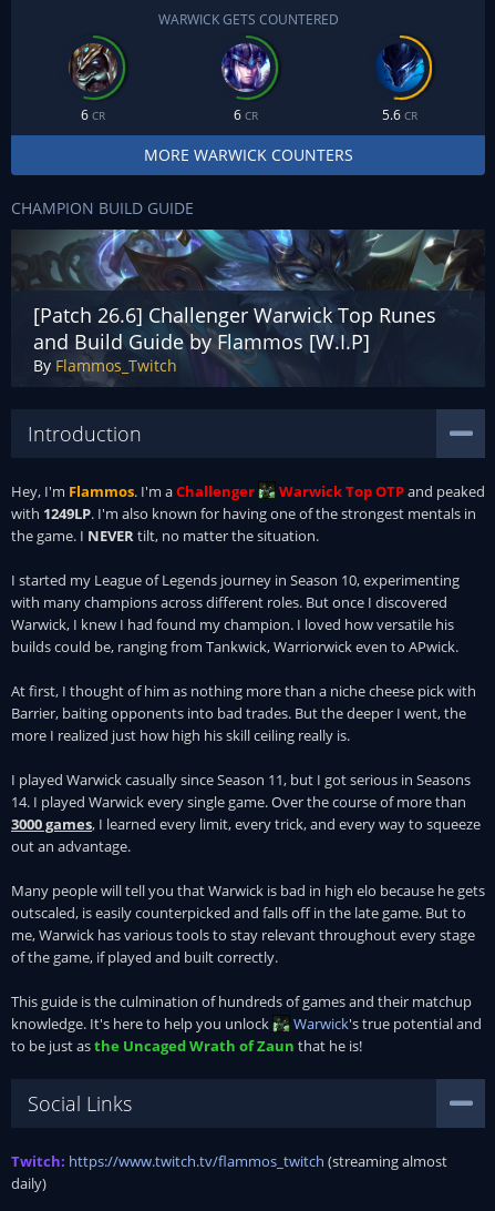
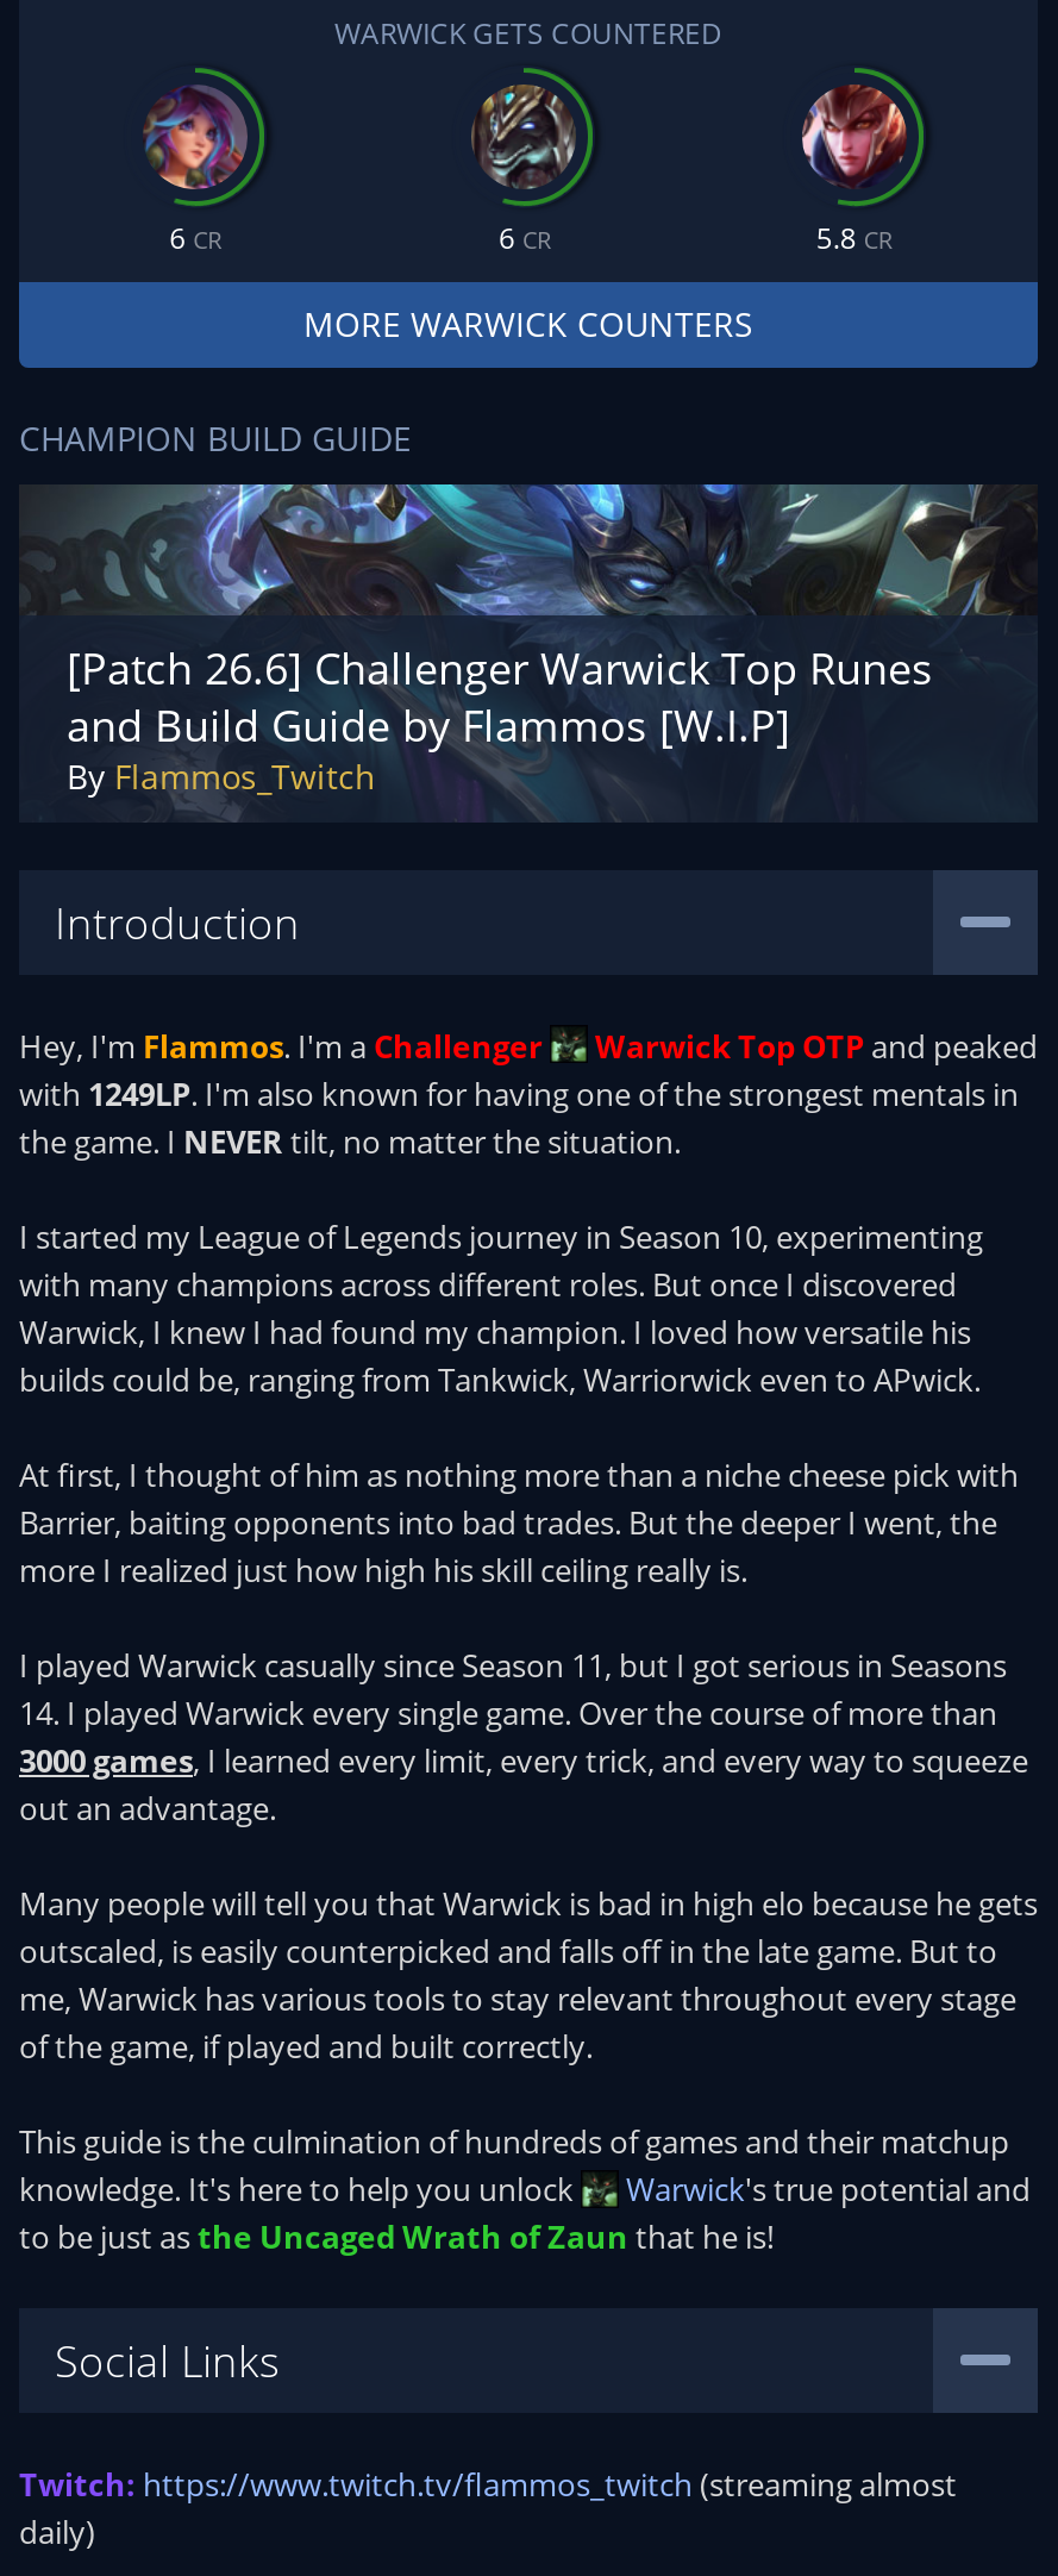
- [image]
- 5.6 CR
+ [image]
+ 5.8 CR

- [image]
+ [image]

- [image]
+ [image]
